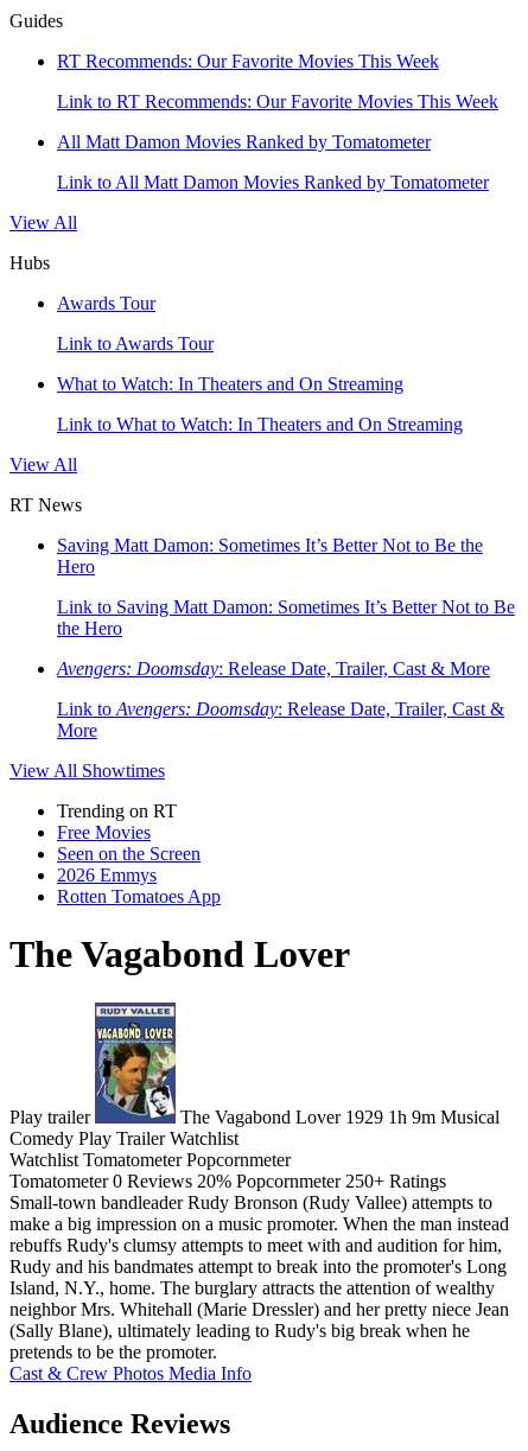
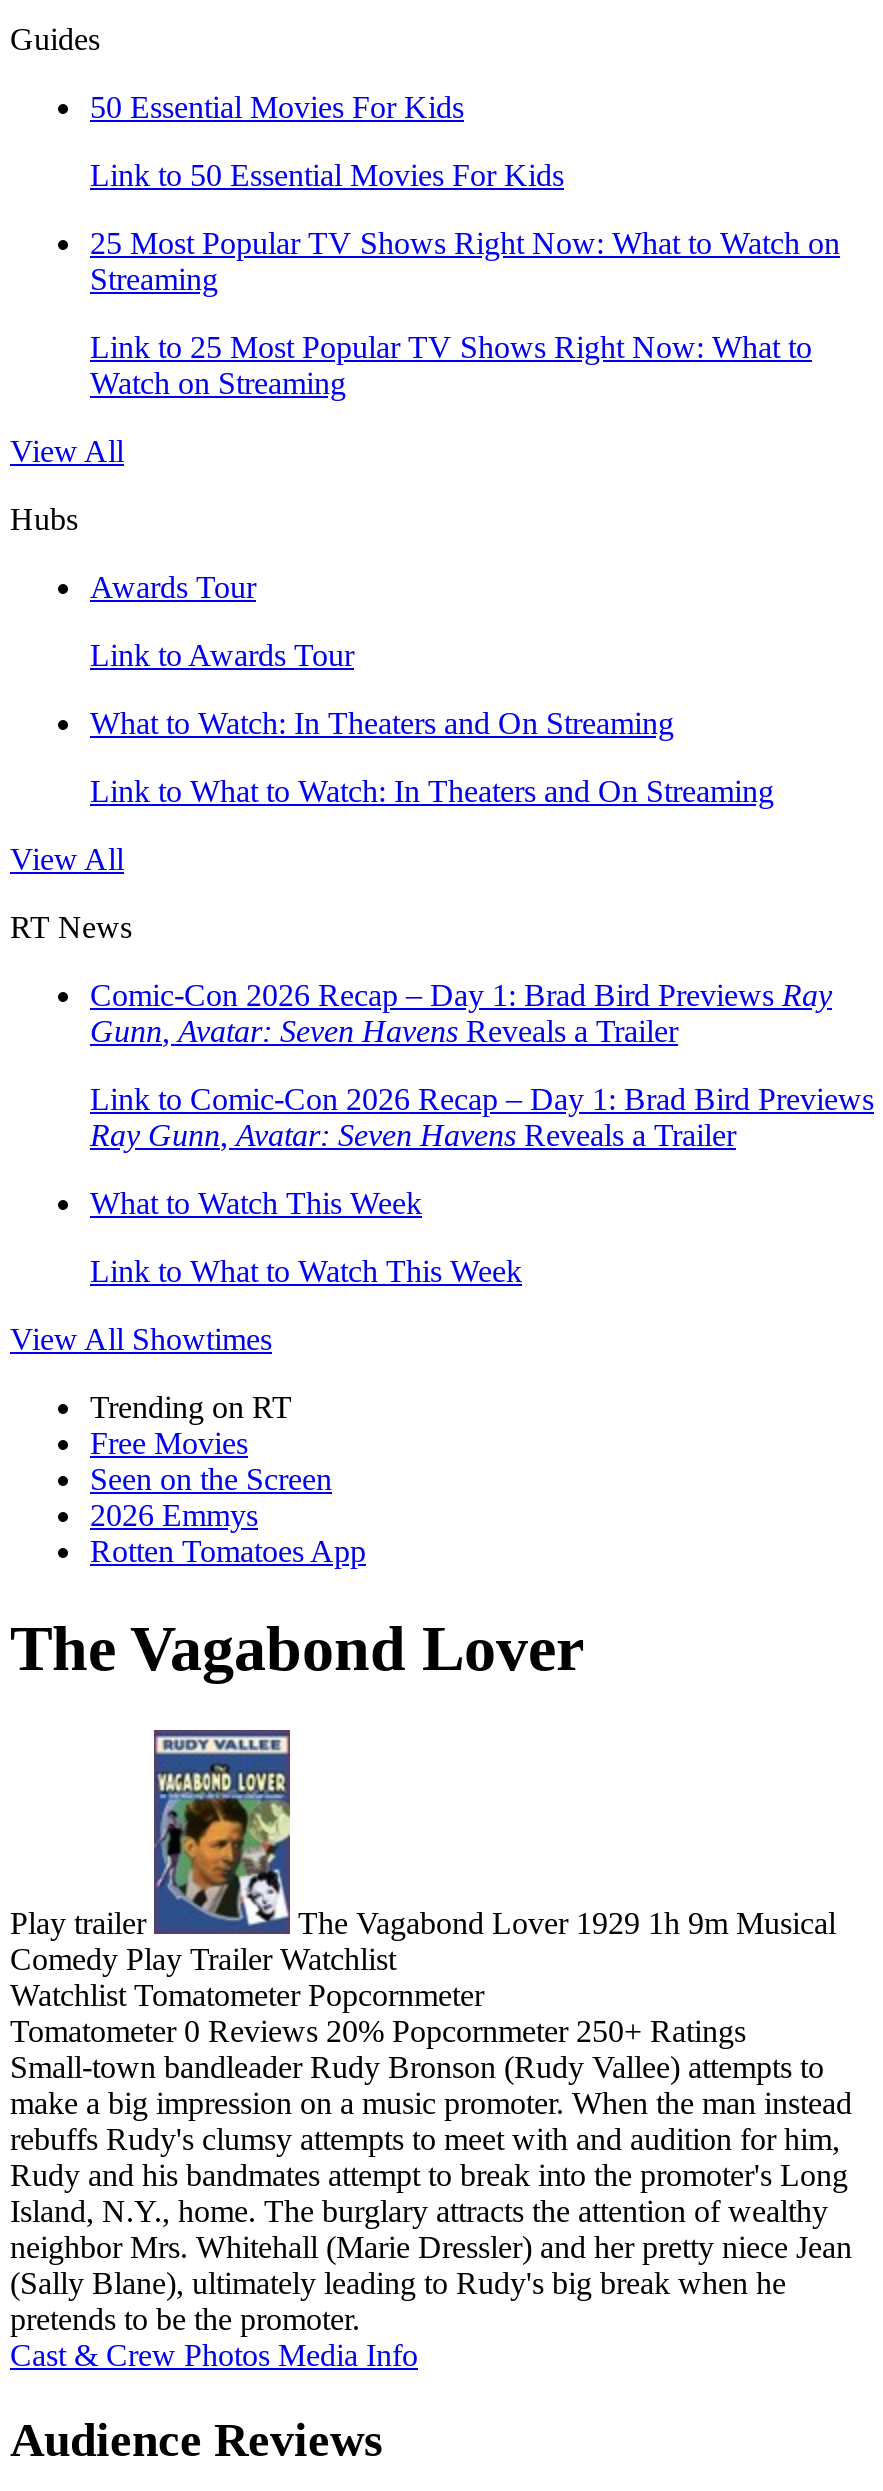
- RT Recommends: Our Favorite Movies This Week
+ 50 Essential Movies For Kids

- Link to RT Recommends: Our Favorite Movies This Week
+ Link to 50 Essential Movies For Kids

- All Matt Damon Movies Ranked by Tomatometer
+ 25 Most Popular TV Shows Right Now: What to Watch on
+ Streaming

- Link to All Matt Damon Movies Ranked by Tomatometer
+ Link to 25 Most Popular TV Shows Right Now: What to
+ Watch on Streaming

moved down: View All | Hubs | Awards Tour | Link to Awards Tour | What to Watch: In Theaters and On Streaming | Link to What to Watch: In Theaters and On Streaming | View All | RT News

- Saving Matt Damon: Sometimes It’s Better Not to Be the
- Hero
+ Comic-Con 2026 Recap – Day 1: Brad Bird Previews Ray
+ Gunn, Avatar: Seven Havens Reveals a Trailer

- Link to Saving Matt Damon: Sometimes It’s Better Not to Be
- the Hero
+ Link to Comic-Con 2026 Recap – Day 1: Brad Bird Previews
+ Ray Gunn, Avatar: Seven Havens Reveals a Trailer

- Avengers: Doomsday: Release Date, Trailer, Cast & More
+ What to Watch This Week

- Link to Avengers: Doomsday: Release Date, Trailer, Cast &
- More
+ Link to What to Watch This Week
